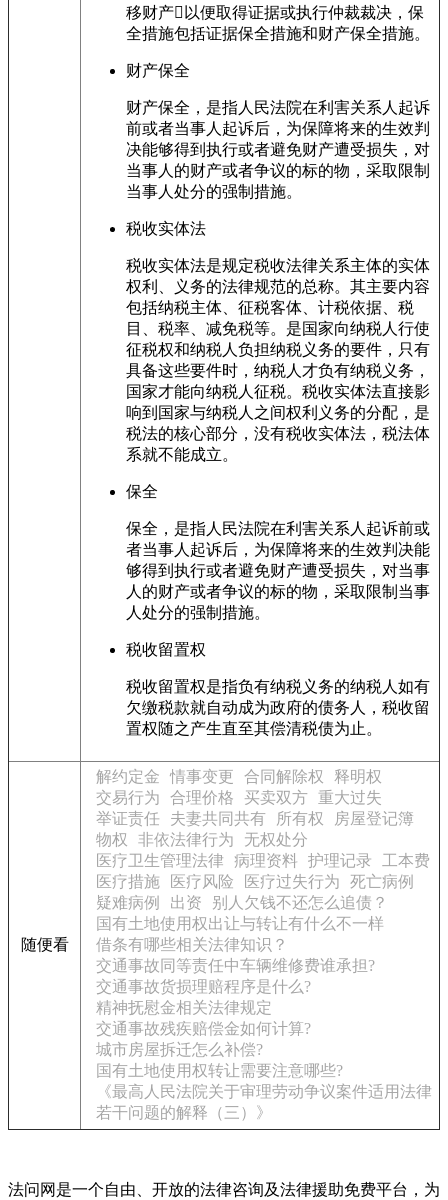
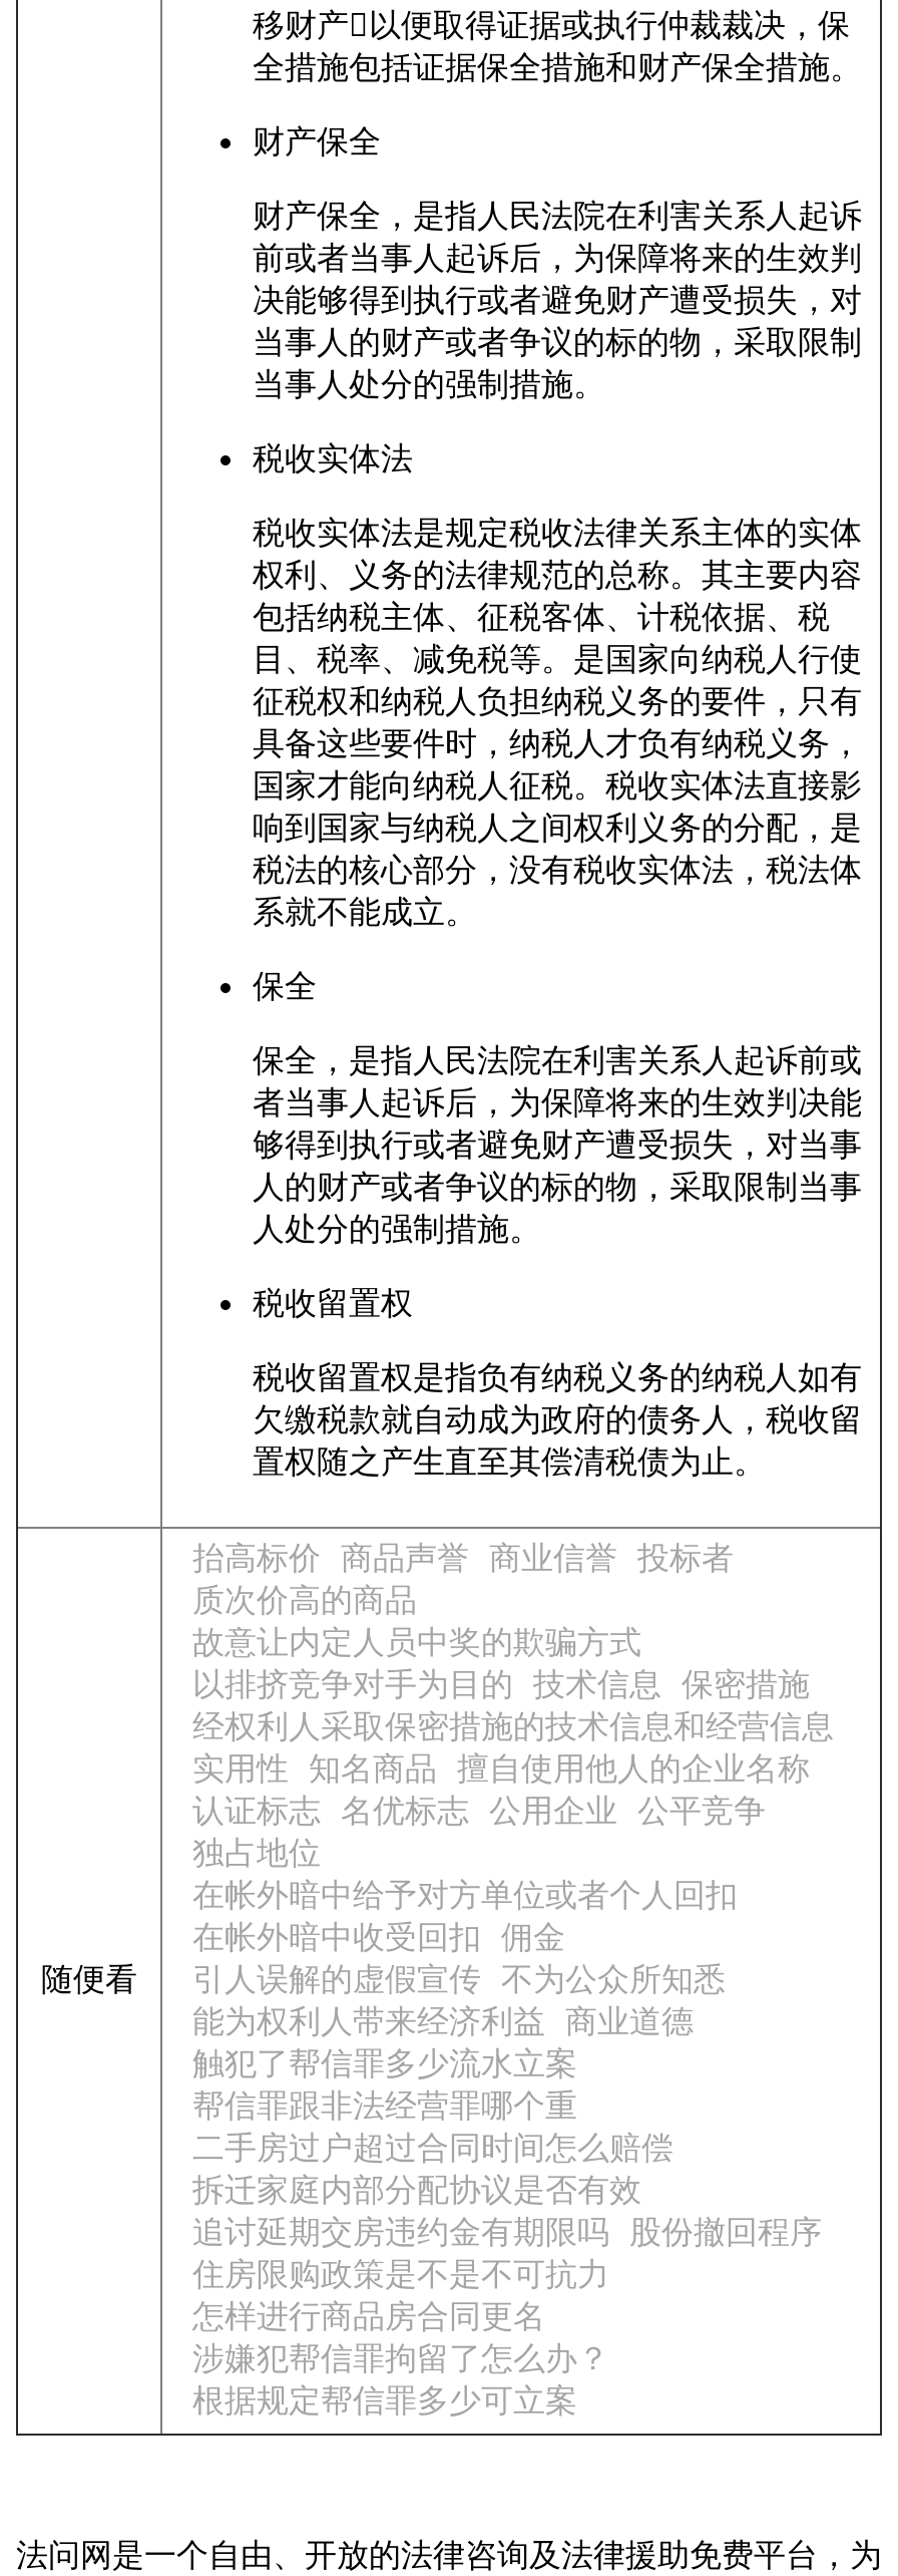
- 解约定金 情事变更 合同解除权 释明权
- 交易行为 合理价格 买卖双方 重大过失
- 举证责任 夫妻共同共有 所有权 房屋登记簿
- 物权 非依法律行为 无权处分
- 医疗卫生管理法律 病理资料 护理记录 工本费
- 医疗措施 医疗风险 医疗过失行为 死亡病例
- 疑难病例 出资 别人欠钱不还怎么追债？
- 国有土地使用权出让与转让有什么不一样
- 借条有哪些相关法律知识？
- 交通事故同等责任中车辆维修费谁承担?
- 交通事故货损理赔程序是什么?
- 精神抚慰金相关法律规定
- 交通事故残疾赔偿金如何计算?
- 城市房屋拆迁怎么补偿?
- 国有土地使用权转让需要注意哪些?
- 《最高人民法院关于审理劳动争议案件适用法律
- 若干问题的解释（三）》
+ 抬高标价 商品声誉 商业信誉 投标者
+ 质次价高的商品
+ 故意让内定人员中奖的欺骗方式
+ 以排挤竞争对手为目的 技术信息 保密措施
+ 经权利人采取保密措施的技术信息和经营信息
+ 实用性 知名商品 擅自使用他人的企业名称
+ 认证标志 名优标志 公用企业 公平竞争
+ 独占地位
+ 在帐外暗中给予对方单位或者个人回扣
+ 在帐外暗中收受回扣 佣金
+ 引人误解的虚假宣传 不为公众所知悉
+ 能为权利人带来经济利益 商业道德
+ 触犯了帮信罪多少流水立案
+ 帮信罪跟非法经营罪哪个重
+ 二手房过户超过合同时间怎么赔偿
+ 拆迁家庭内部分配协议是否有效
+ 追讨延期交房违约金有期限吗 股份撤回程序
+ 住房限购政策是不是不可抗力
+ 怎样进行商品房合同更名
+ 涉嫌犯帮信罪拘留了怎么办？
+ 根据规定帮信罪多少可立案
